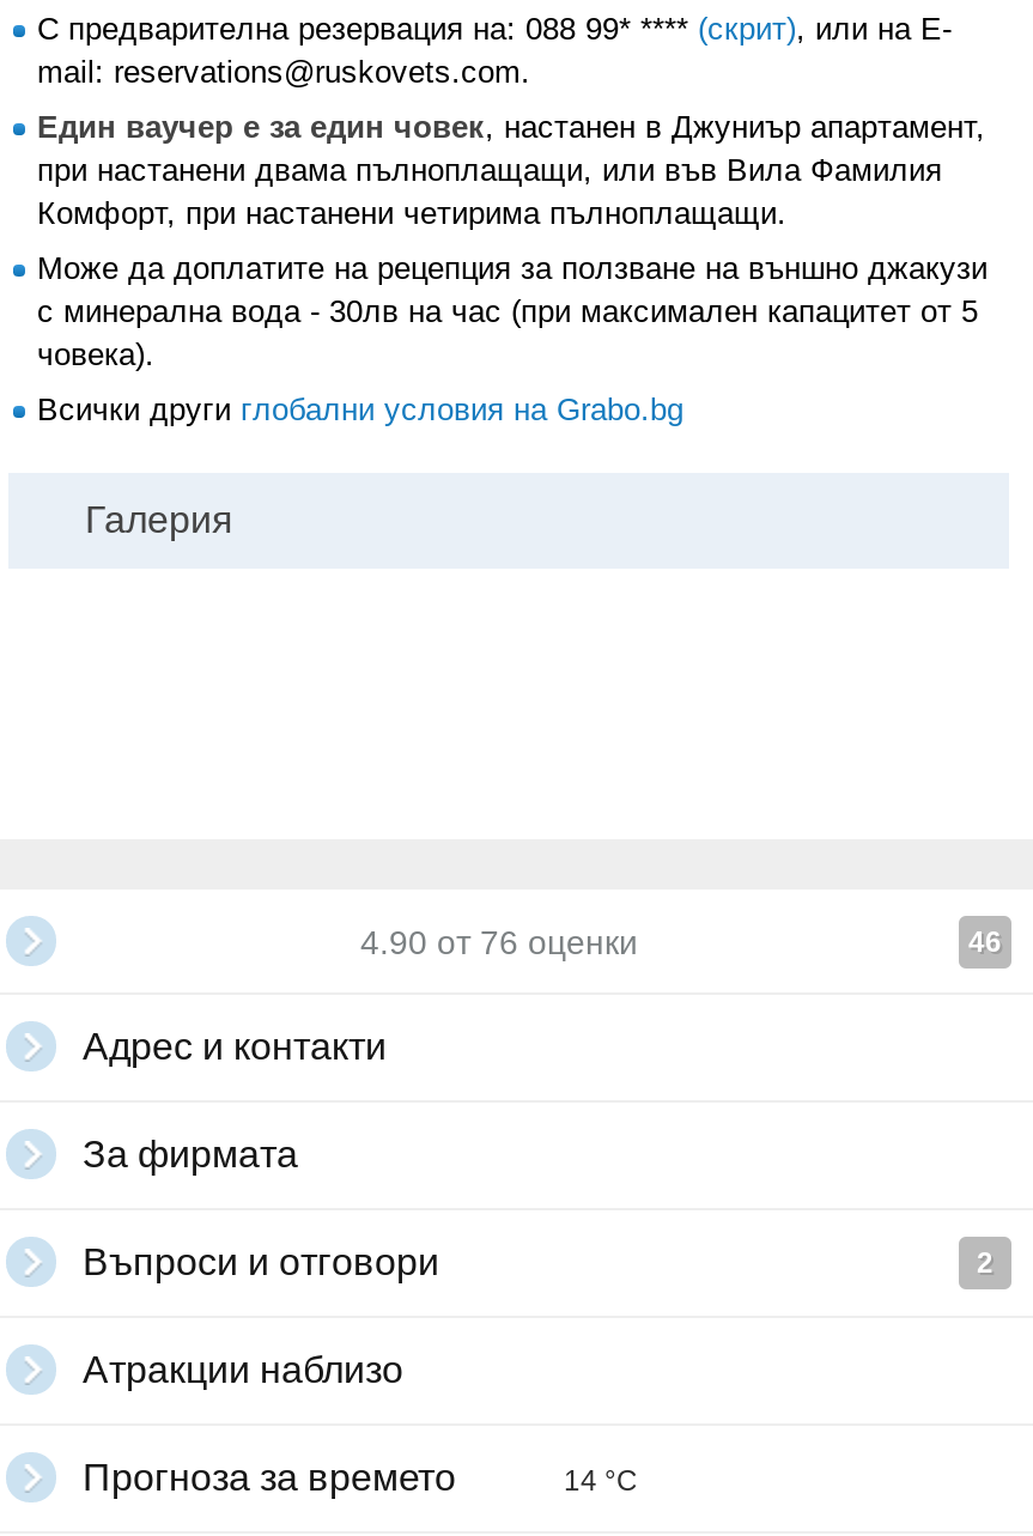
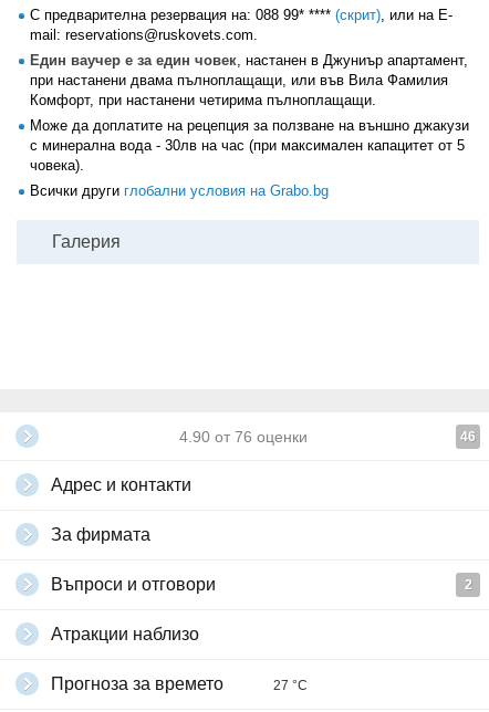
- 14 °C
+ 27 °C
